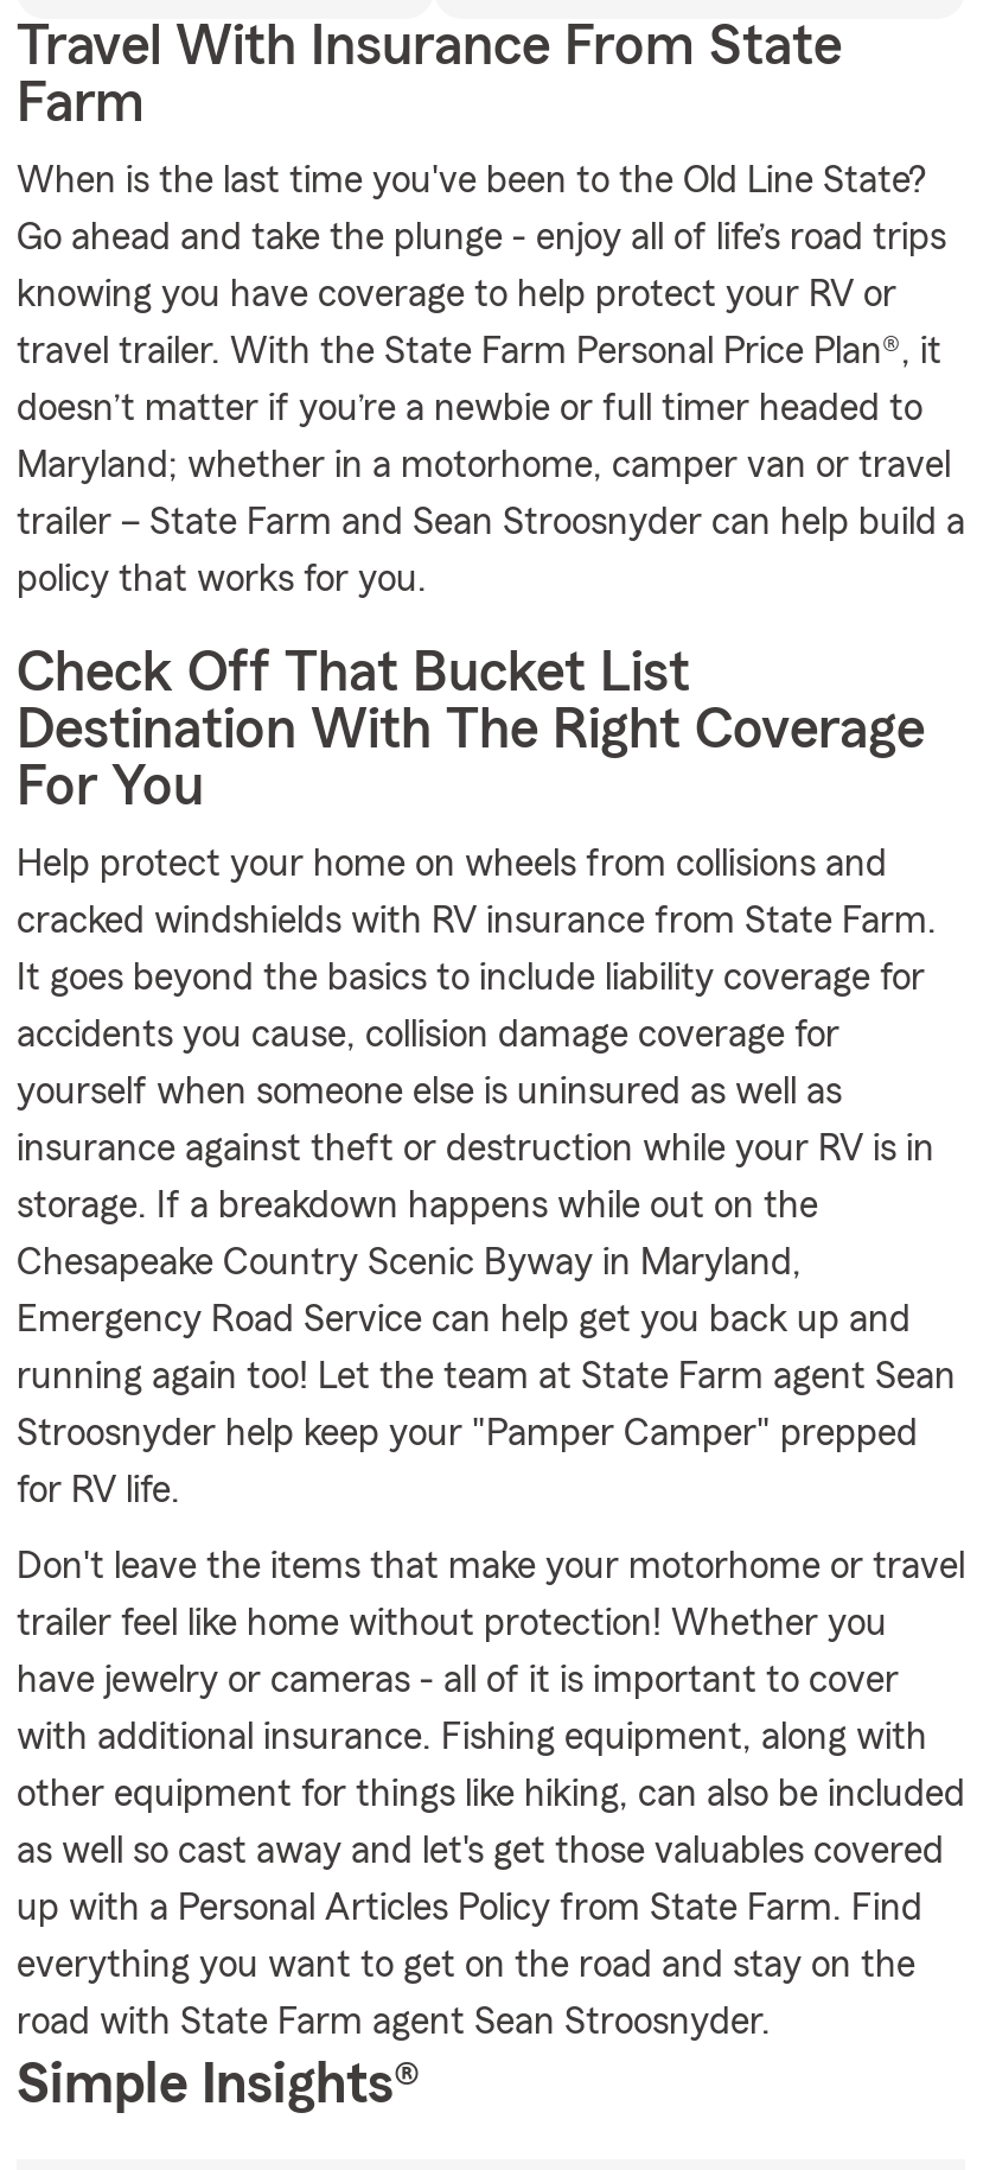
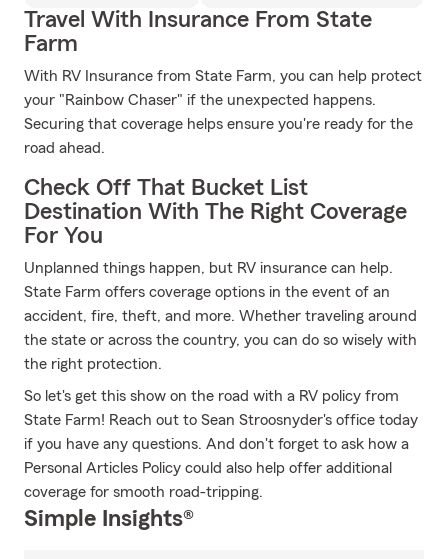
- When is the last time you've been to the Old Line State?
- Go ahead and take the plunge - enjoy all of life’s road trips
- knowing you have coverage to help protect your RV or
- travel trailer. With the State Farm Personal Price Plan®, it
- doesn’t matter if you’re a newbie or full timer headed to
- Maryland; whether in a motorhome, camper van or travel
- trailer – State Farm and Sean Stroosnyder can help build a
- policy that works for you.
+ With RV Insurance from State Farm, you can help protect
+ your "Rainbow Chaser" if the unexpected happens.
+ Securing that coverage helps ensure you're ready for the
+ road ahead.

- Help protect your home on wheels from collisions and
- cracked windshields with RV insurance from State Farm.
- It goes beyond the basics to include liability coverage for
- accidents you cause, collision damage coverage for
- yourself when someone else is uninsured as well as
- insurance against theft or destruction while your RV is in
- storage. If a breakdown happens while out on the
- Chesapeake Country Scenic Byway in Maryland,
- Emergency Road Service can help get you back up and
- running again too! Let the team at State Farm agent Sean
- Stroosnyder help keep your "Pamper Camper" prepped
- for RV life.
- Don't leave the items that make your motorhome or travel
- trailer feel like home without protection! Whether you
- have jewelry or cameras - all of it is important to cover
- with additional insurance. Fishing equipment, along with
- other equipment for things like hiking, can also be included
- as well so cast away and let's get those valuables covered
- up with a Personal Articles Policy from State Farm. Find
- everything you want to get on the road and stay on the
- road with State Farm agent Sean Stroosnyder.
+ Unplanned things happen, but RV insurance can help.
+ State Farm offers coverage options in the event of an
+ accident, fire, theft, and more. Whether traveling around
+ the state or across the country, you can do so wisely with
+ the right protection.
+ So let's get this show on the road with a RV policy from
+ State Farm! Reach out to Sean Stroosnyder's office today
+ if you have any questions. And don't forget to ask how a
+ Personal Articles Policy could also help offer additional
+ coverage for smooth road-tripping.
